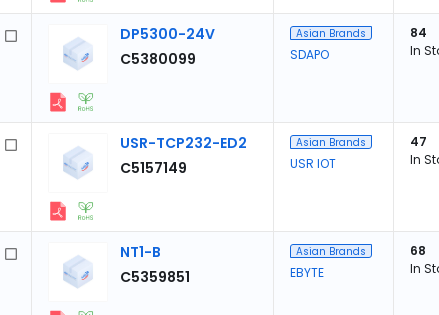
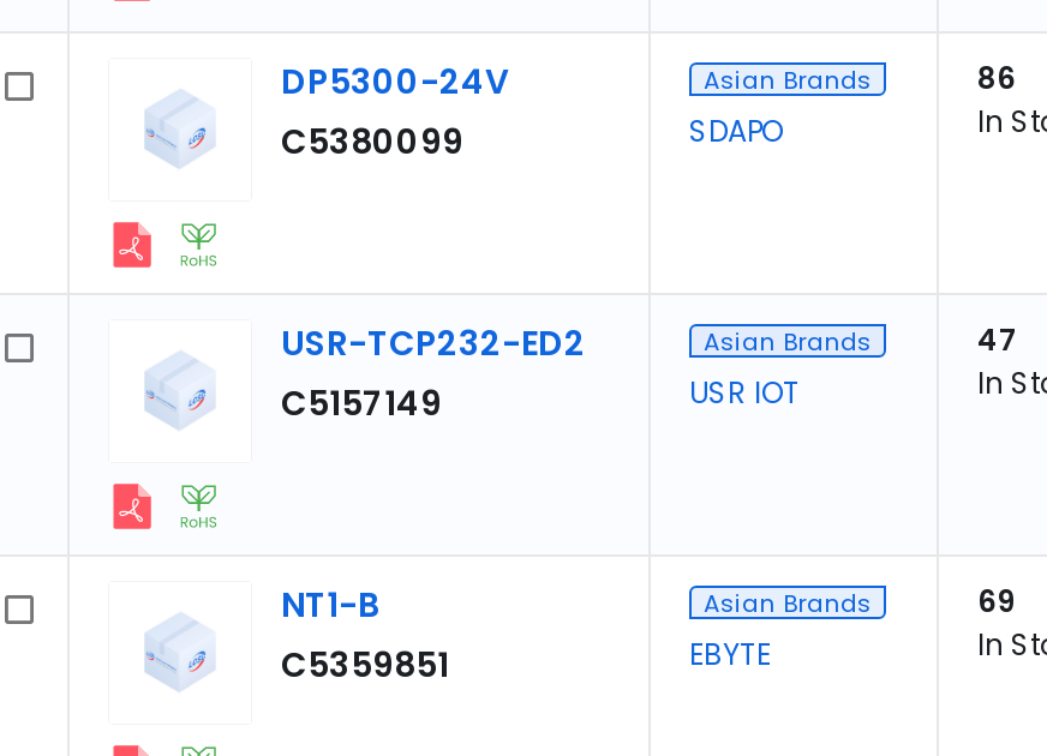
- 84
+ 86

- 68
+ 69
